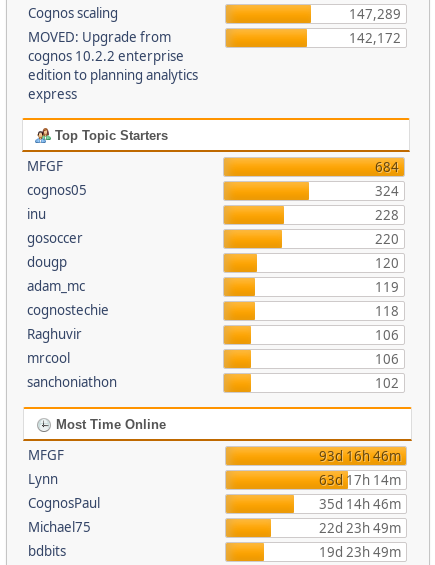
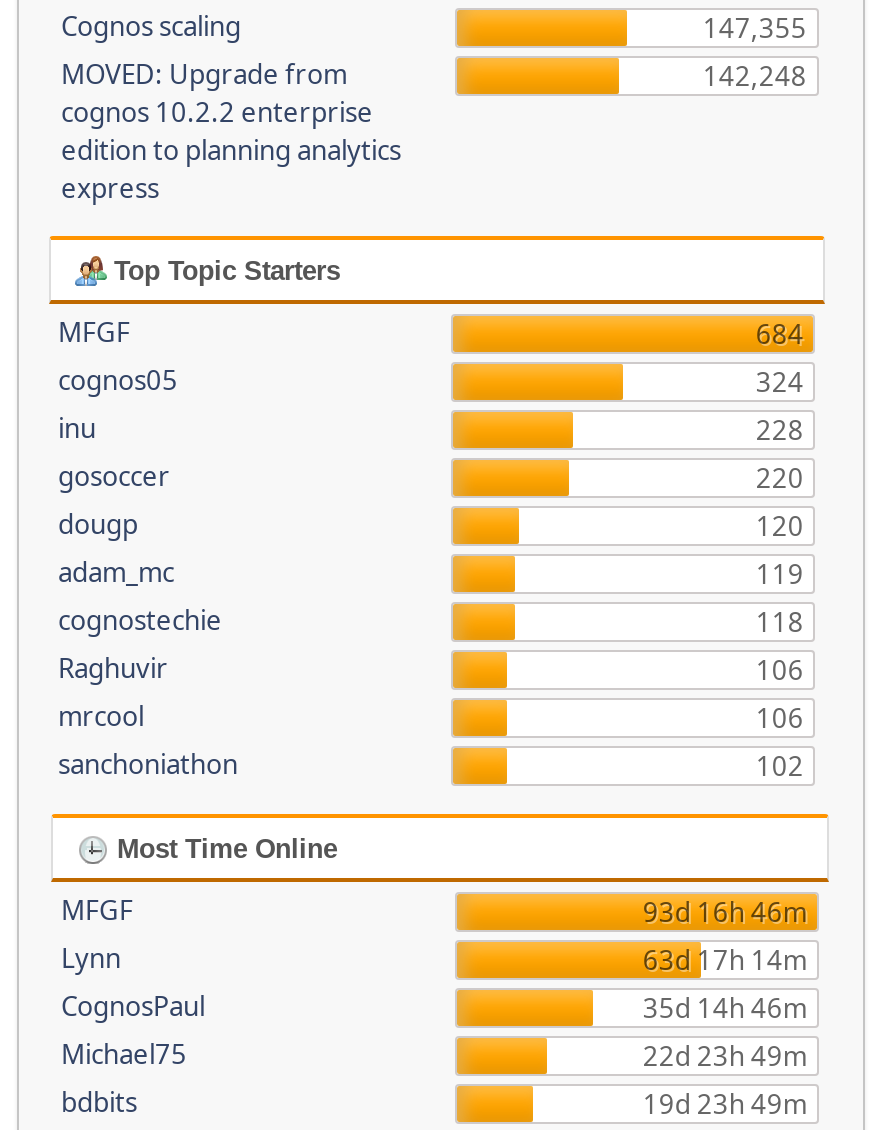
- 147,289
+ 147,355

- 142,172
+ 142,248
